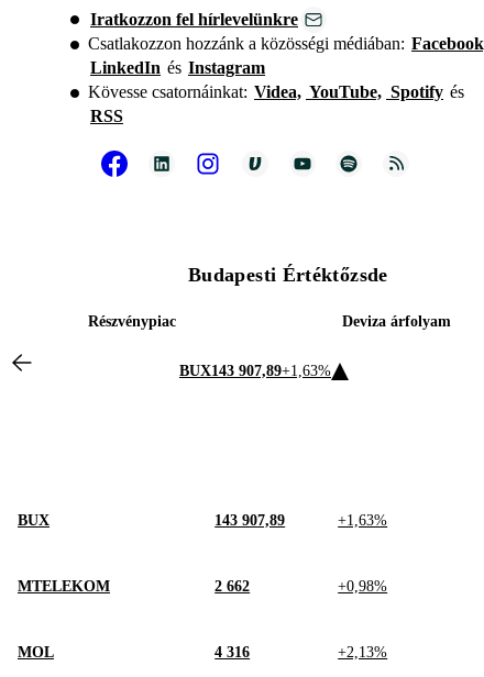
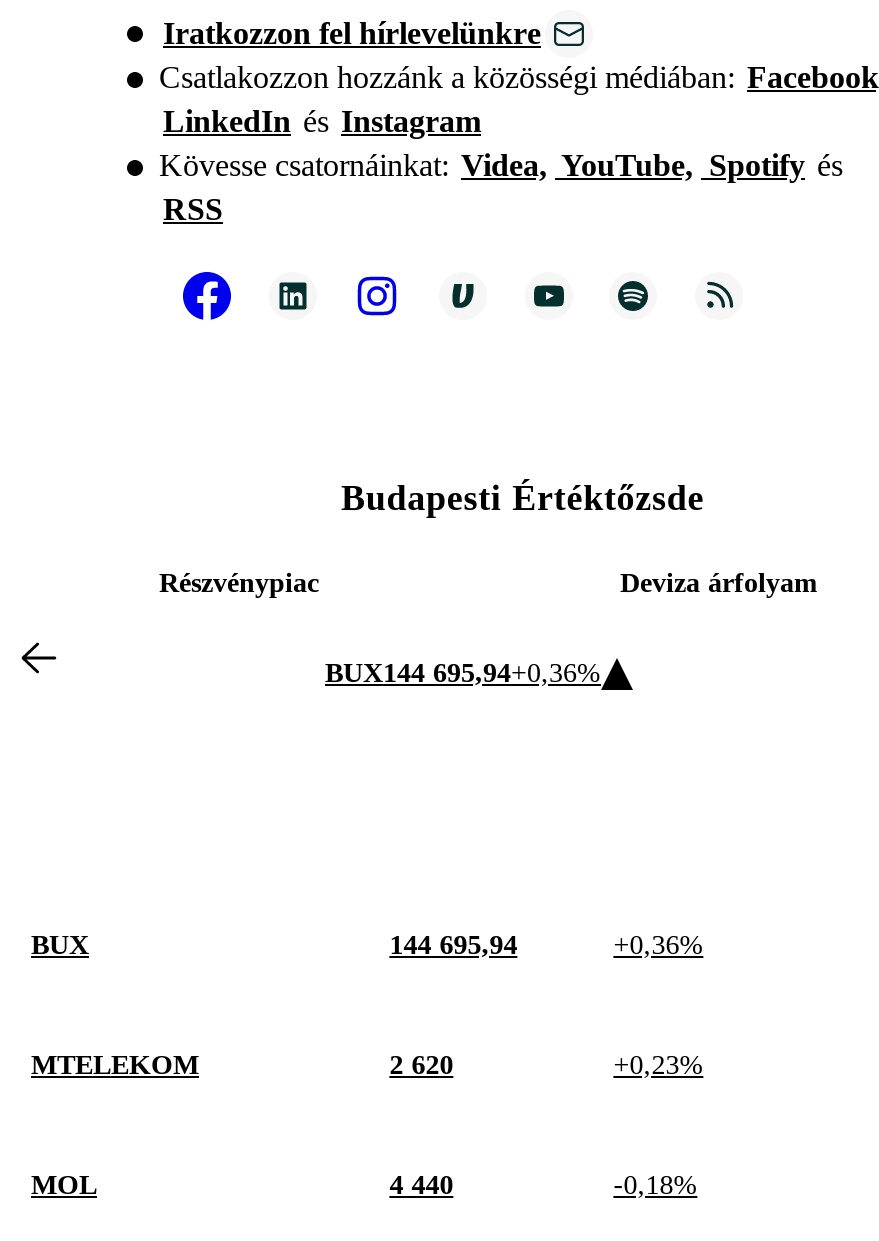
- BUX143 907,89+1,63%
+ BUX144 695,94+0,36%

- 143 907,89
+ 144 695,94

- +1,63%
+ +0,36%

- 2 662
+ 2 620

- +0,98%
+ +0,23%

- 4 316
+ 4 440

- +2,13%
+ -0,18%
